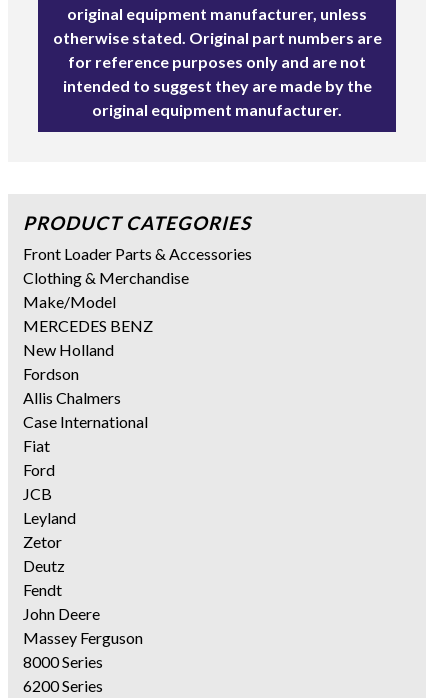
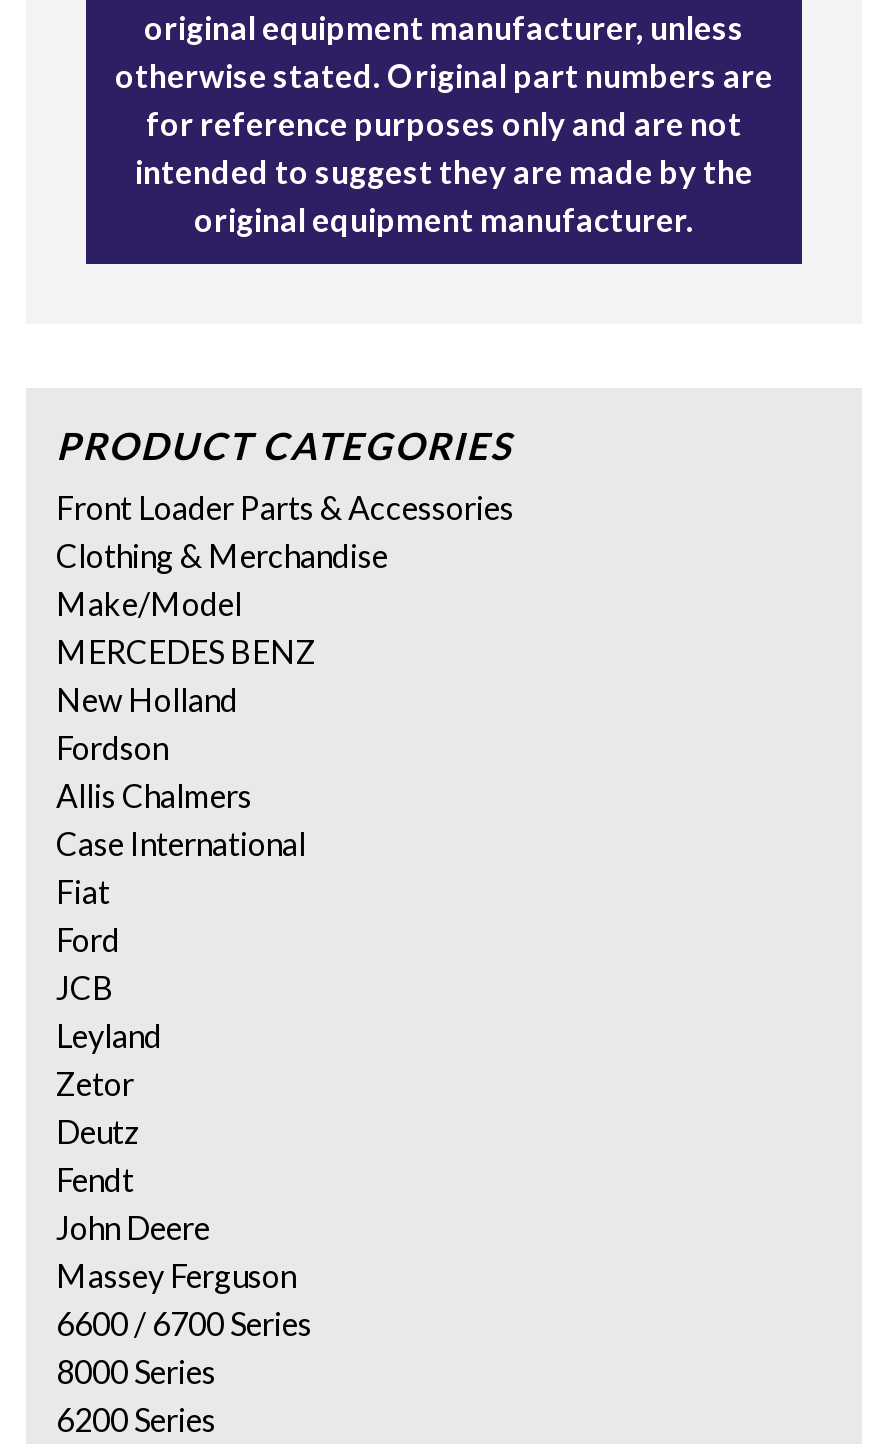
+ 6600 / 6700 Series
